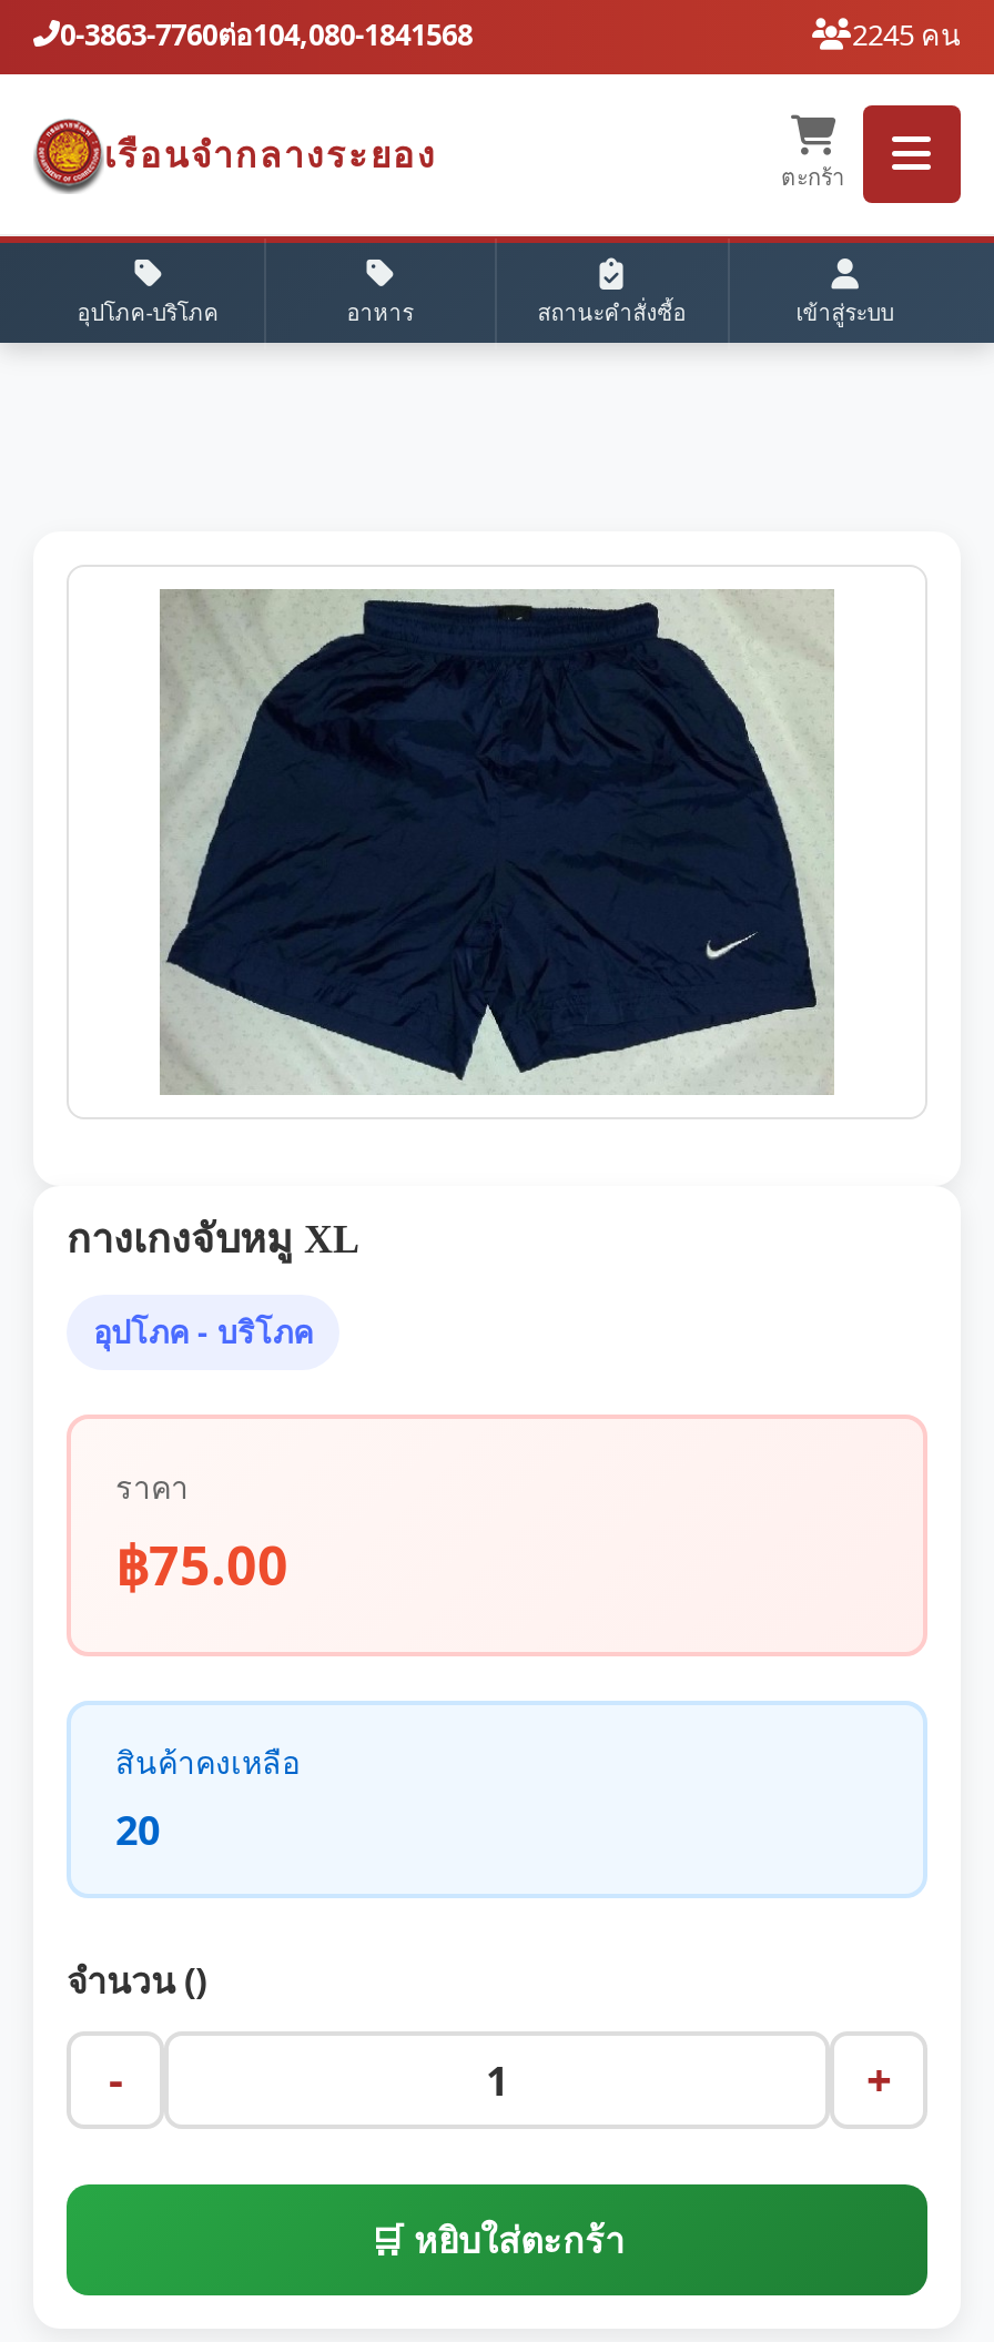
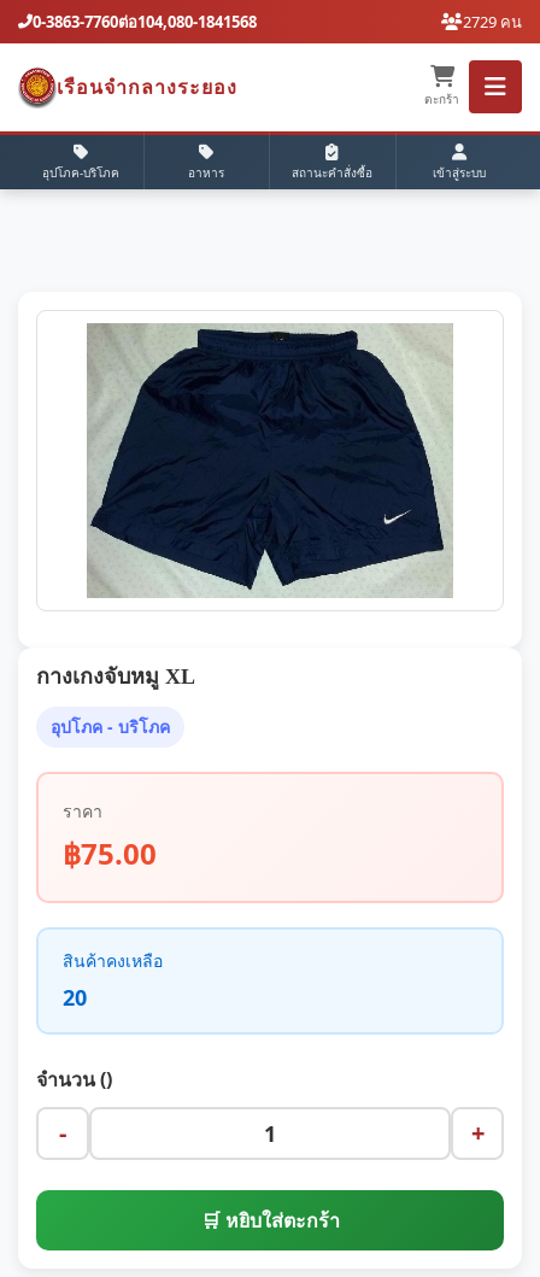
- 2245 คน
+ 2729 คน
